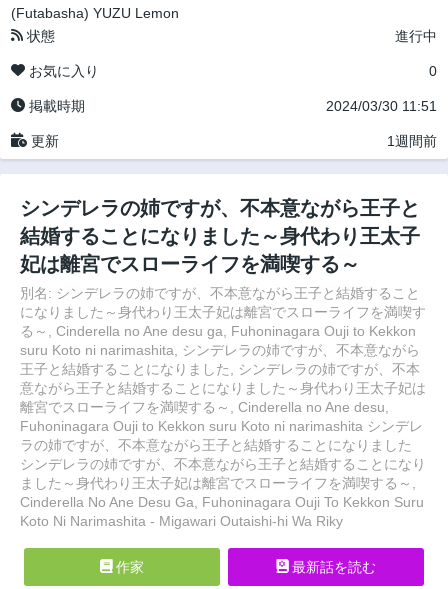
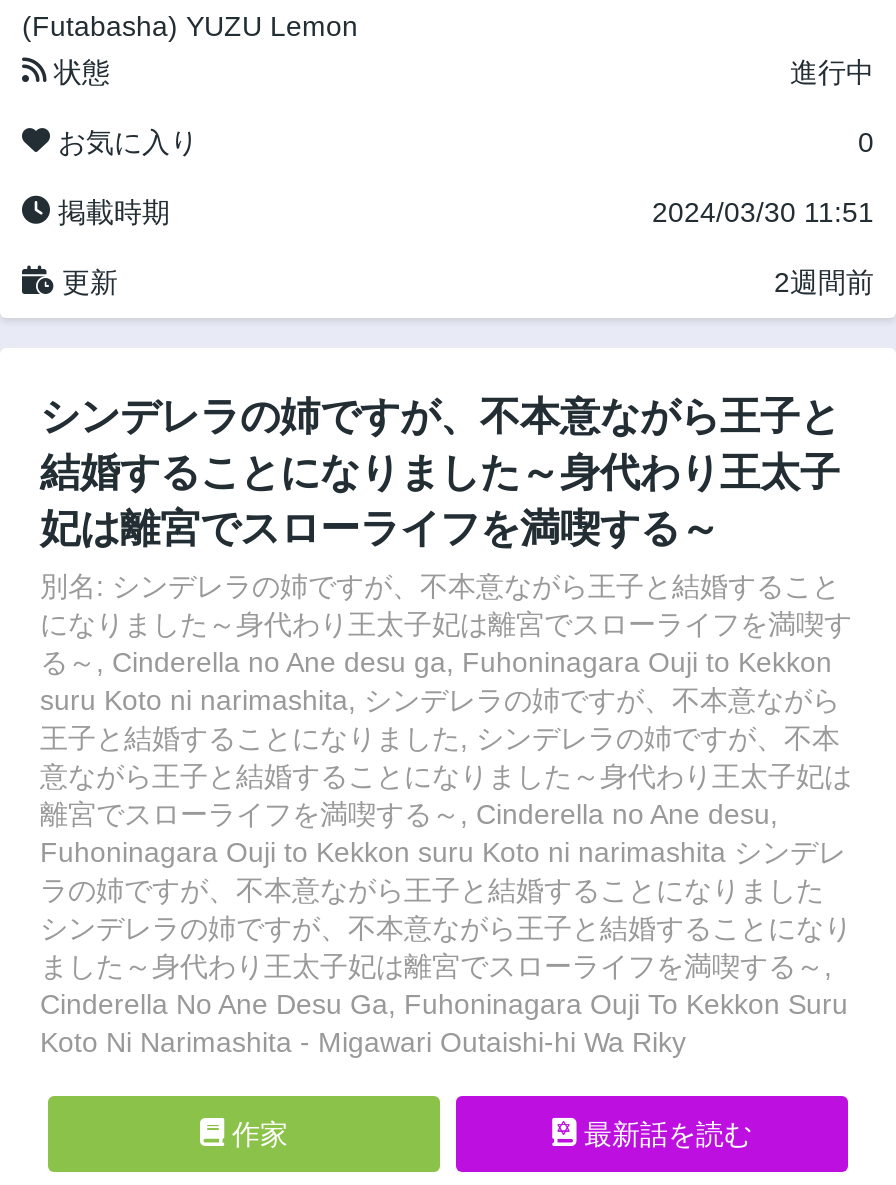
- 1週間前
+ 2週間前
